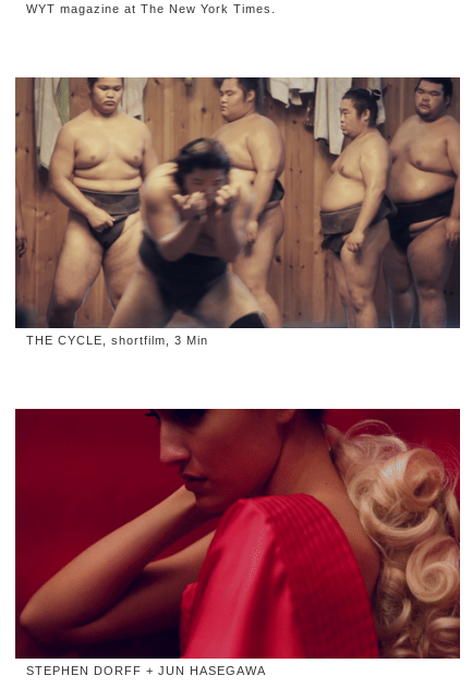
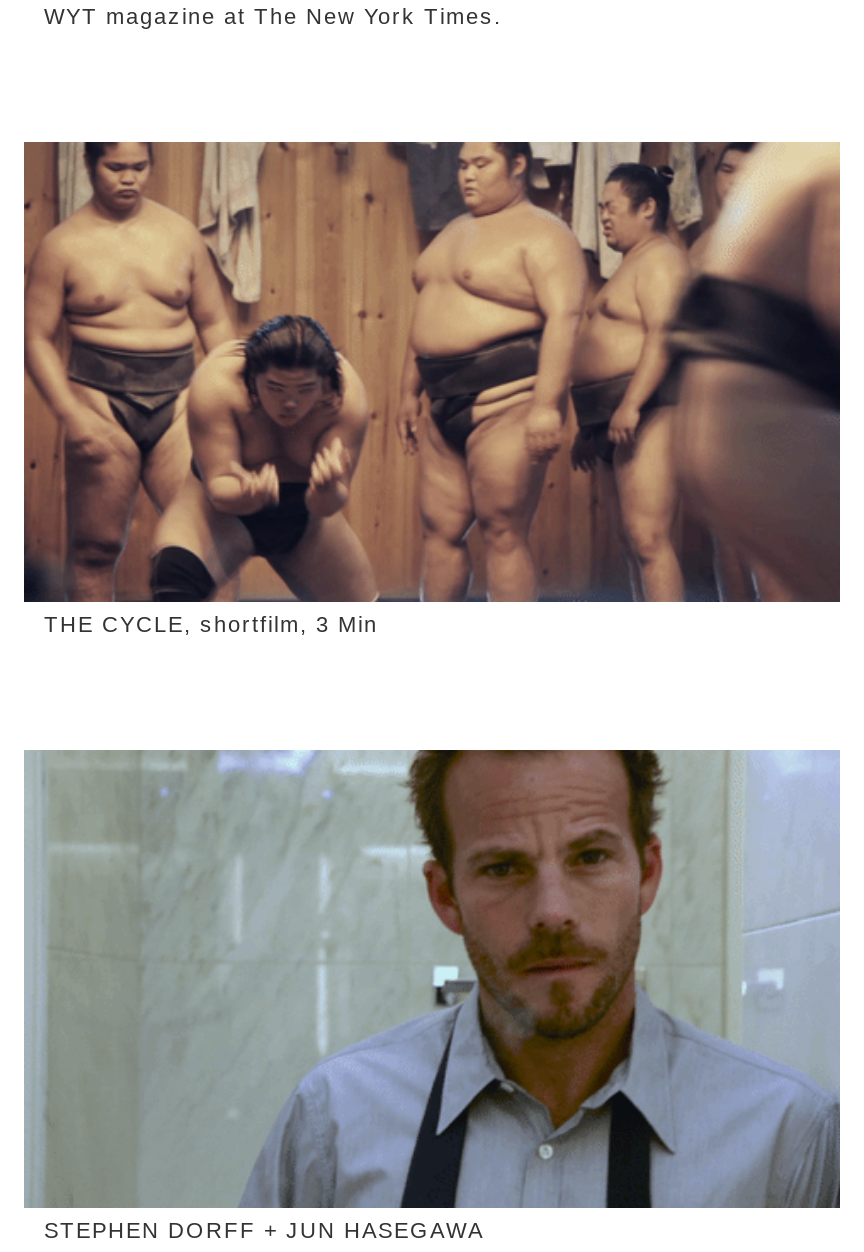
- [image]
+ [image]

- [image]
+ [image]
